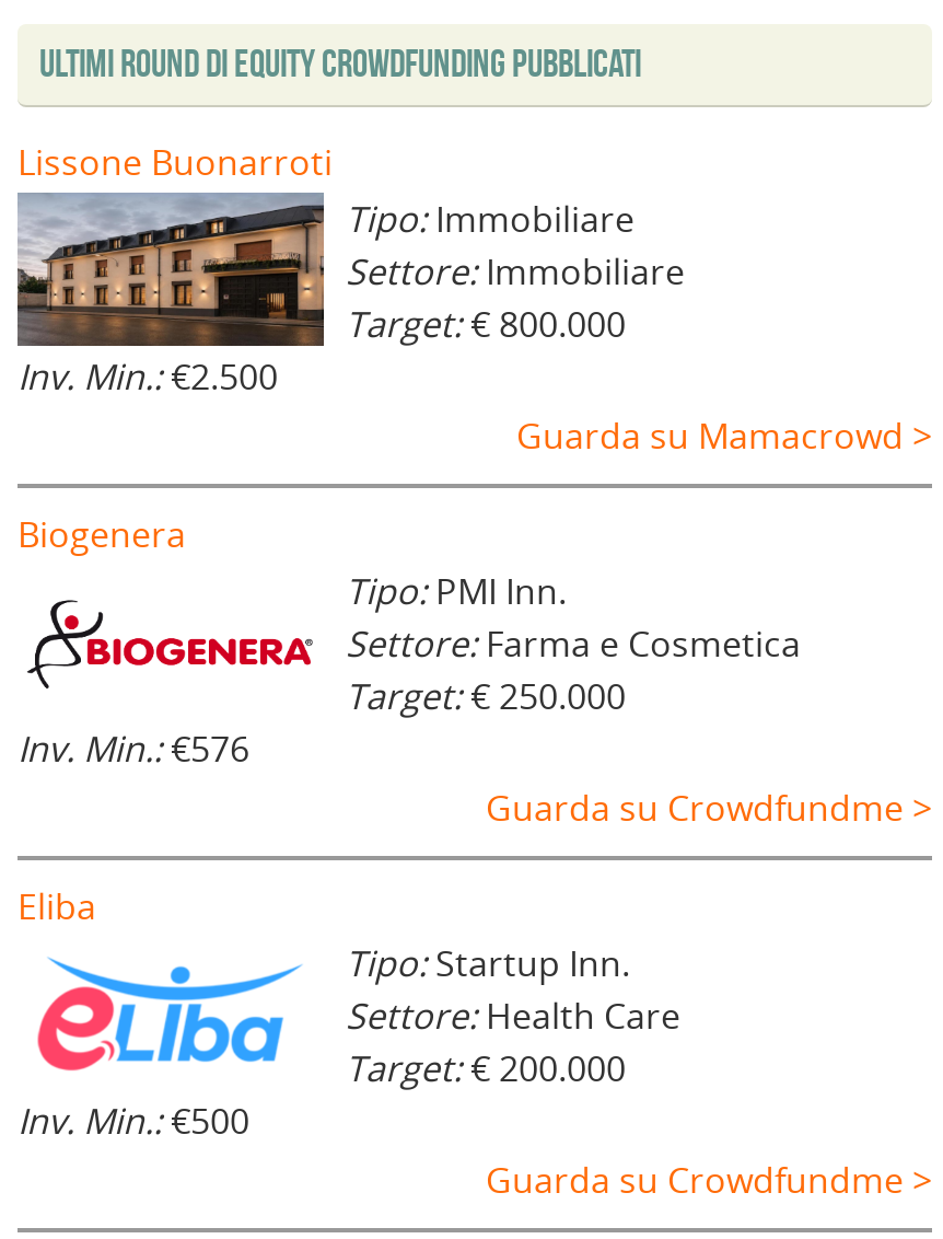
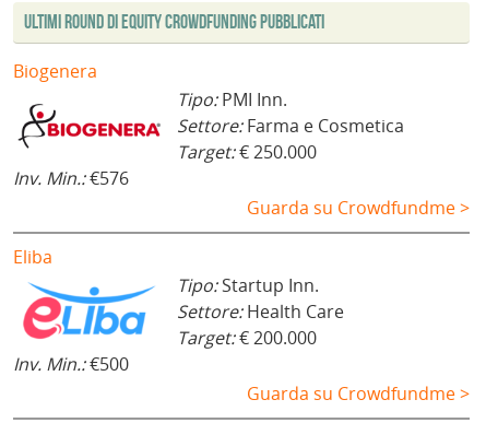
- [image]
- Lissone Buonarroti
- Tipo: Immobiliare
- Settore: Immobiliare
- Target:€ 800.000
- Inv. Min.:€2.500
- Guarda su Mamacrowd >
